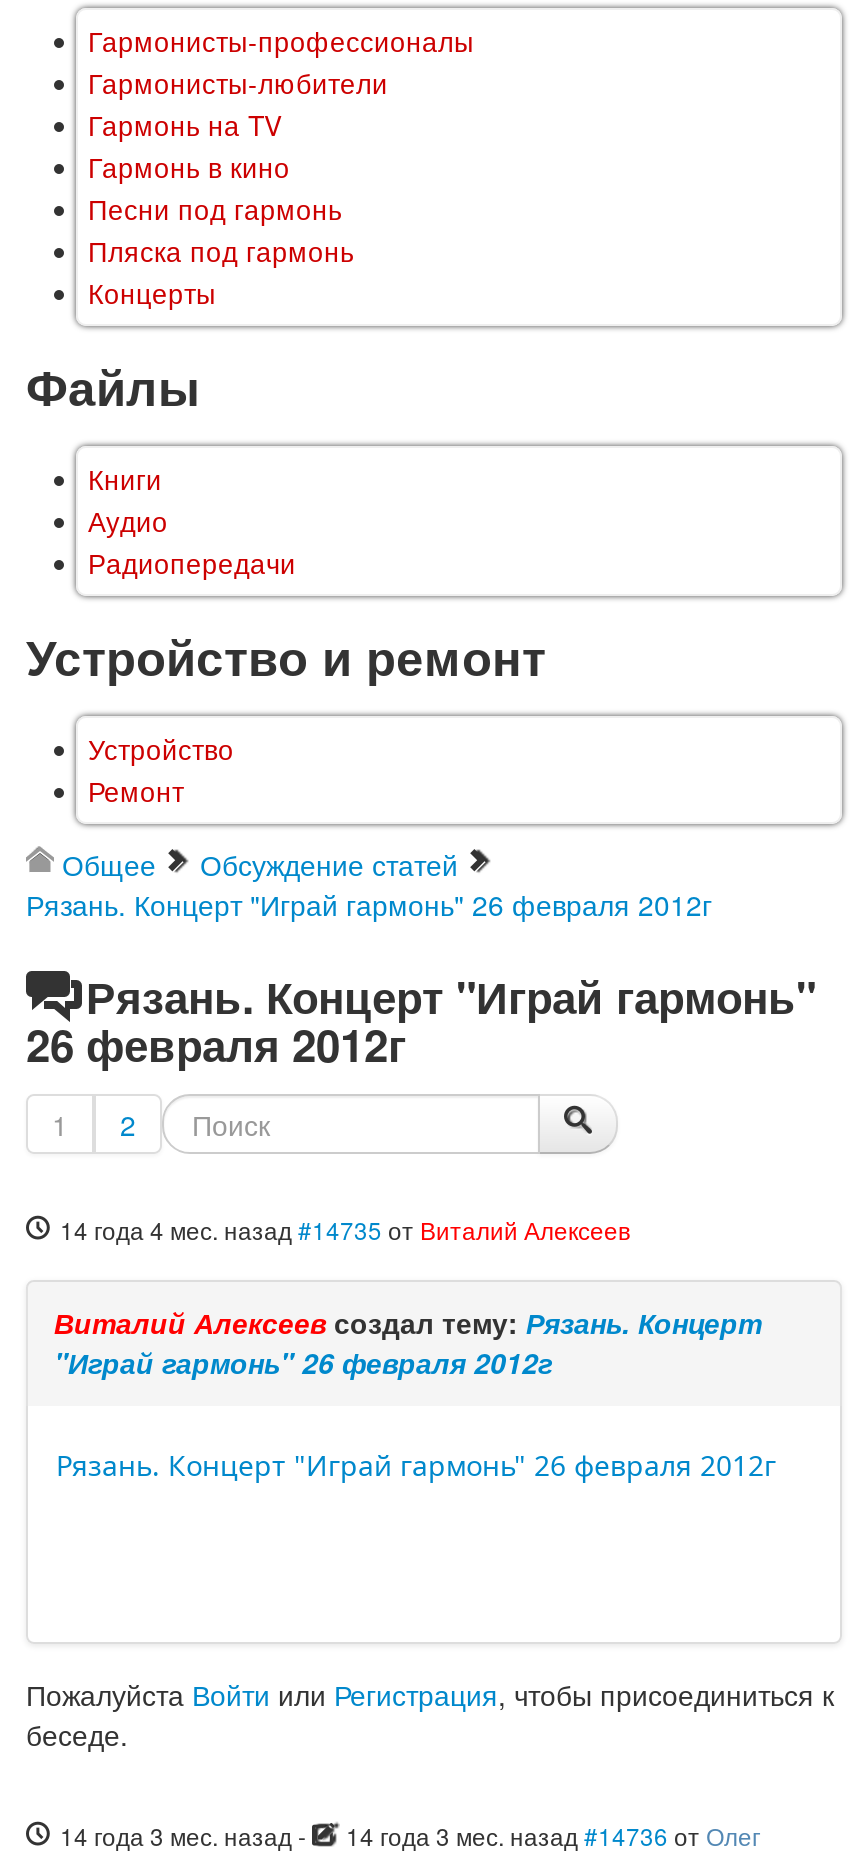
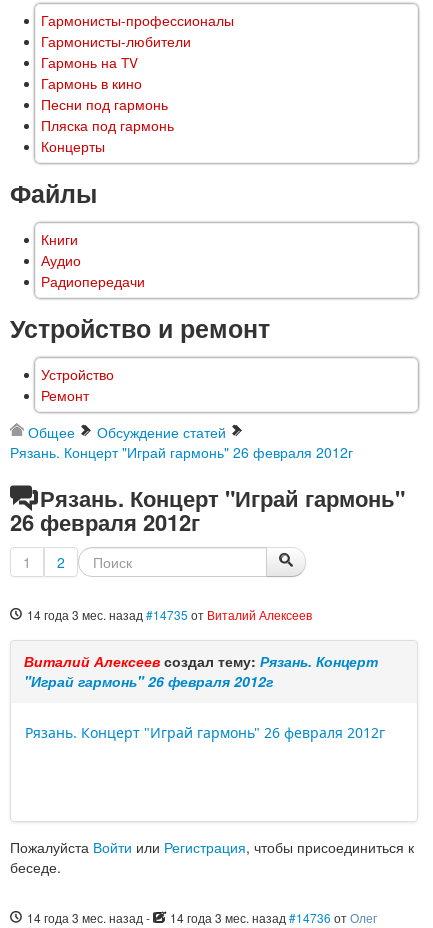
- 14 года 4 мес. назад #14735 от Виталий Алексеев
+ 14 года 3 мес. назад #14735 от Виталий Алексеев
